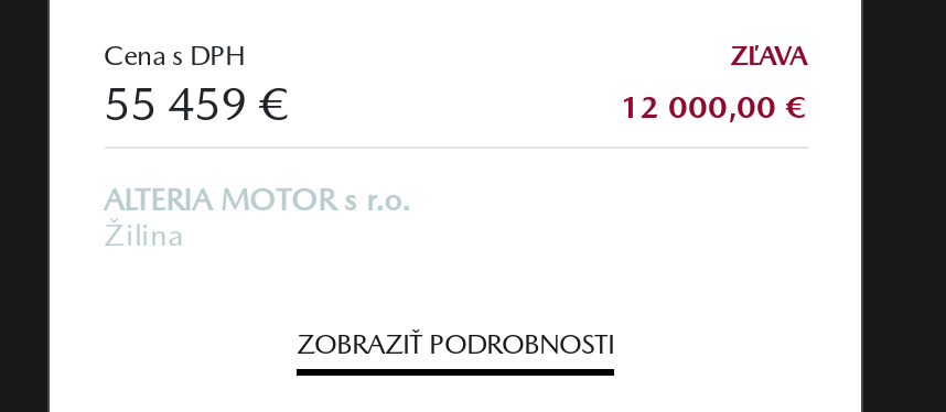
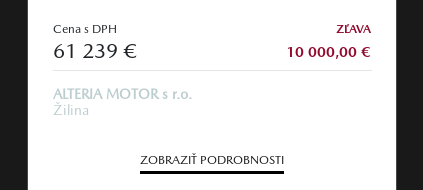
- 55 459 €
+ 61 239 €

- 12 000,00 €
+ 10 000,00 €
